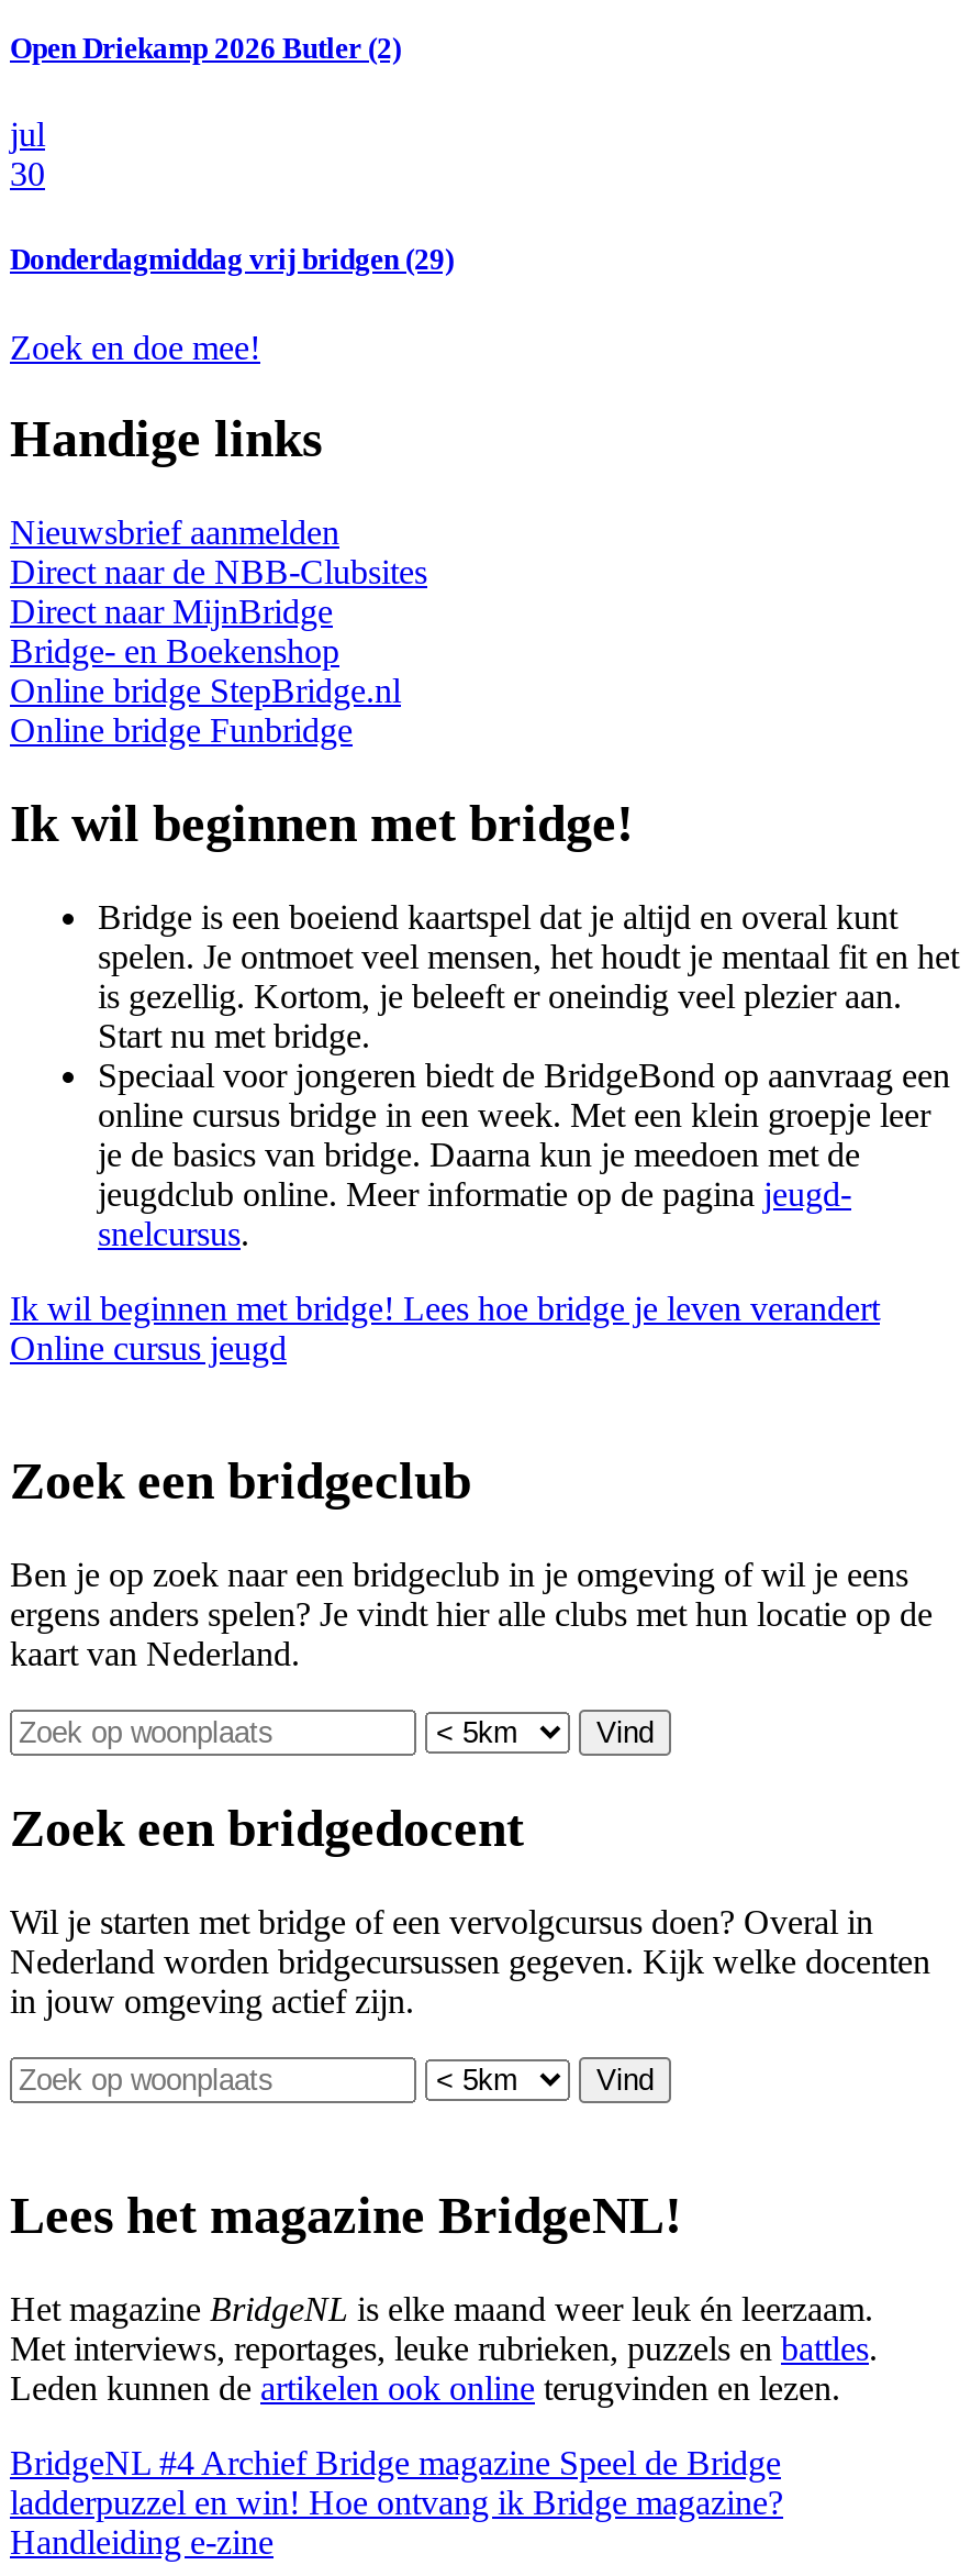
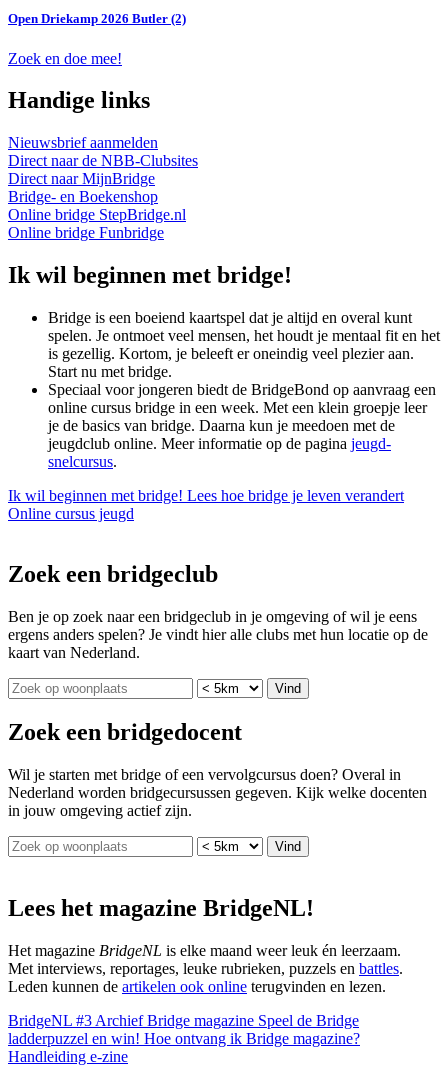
- jul
- 30
- Donderdagmiddag vrij bridgen (29)

- BridgeNL #4 Archief Bridge magazine Speel de Bridge
+ BridgeNL #3 Archief Bridge magazine Speel de Bridge
